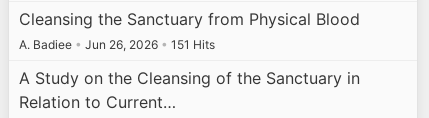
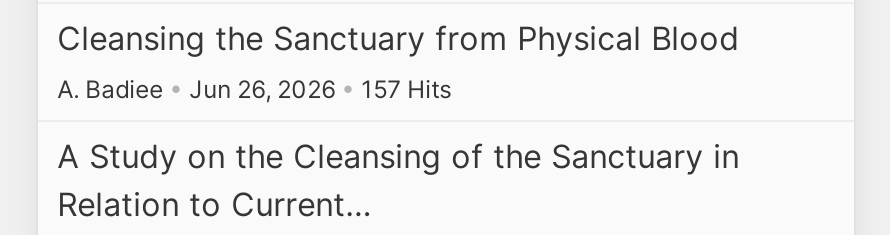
- A. Badiee • Jun 26, 2026 • 151 Hits
+ A. Badiee • Jun 26, 2026 • 157 Hits
